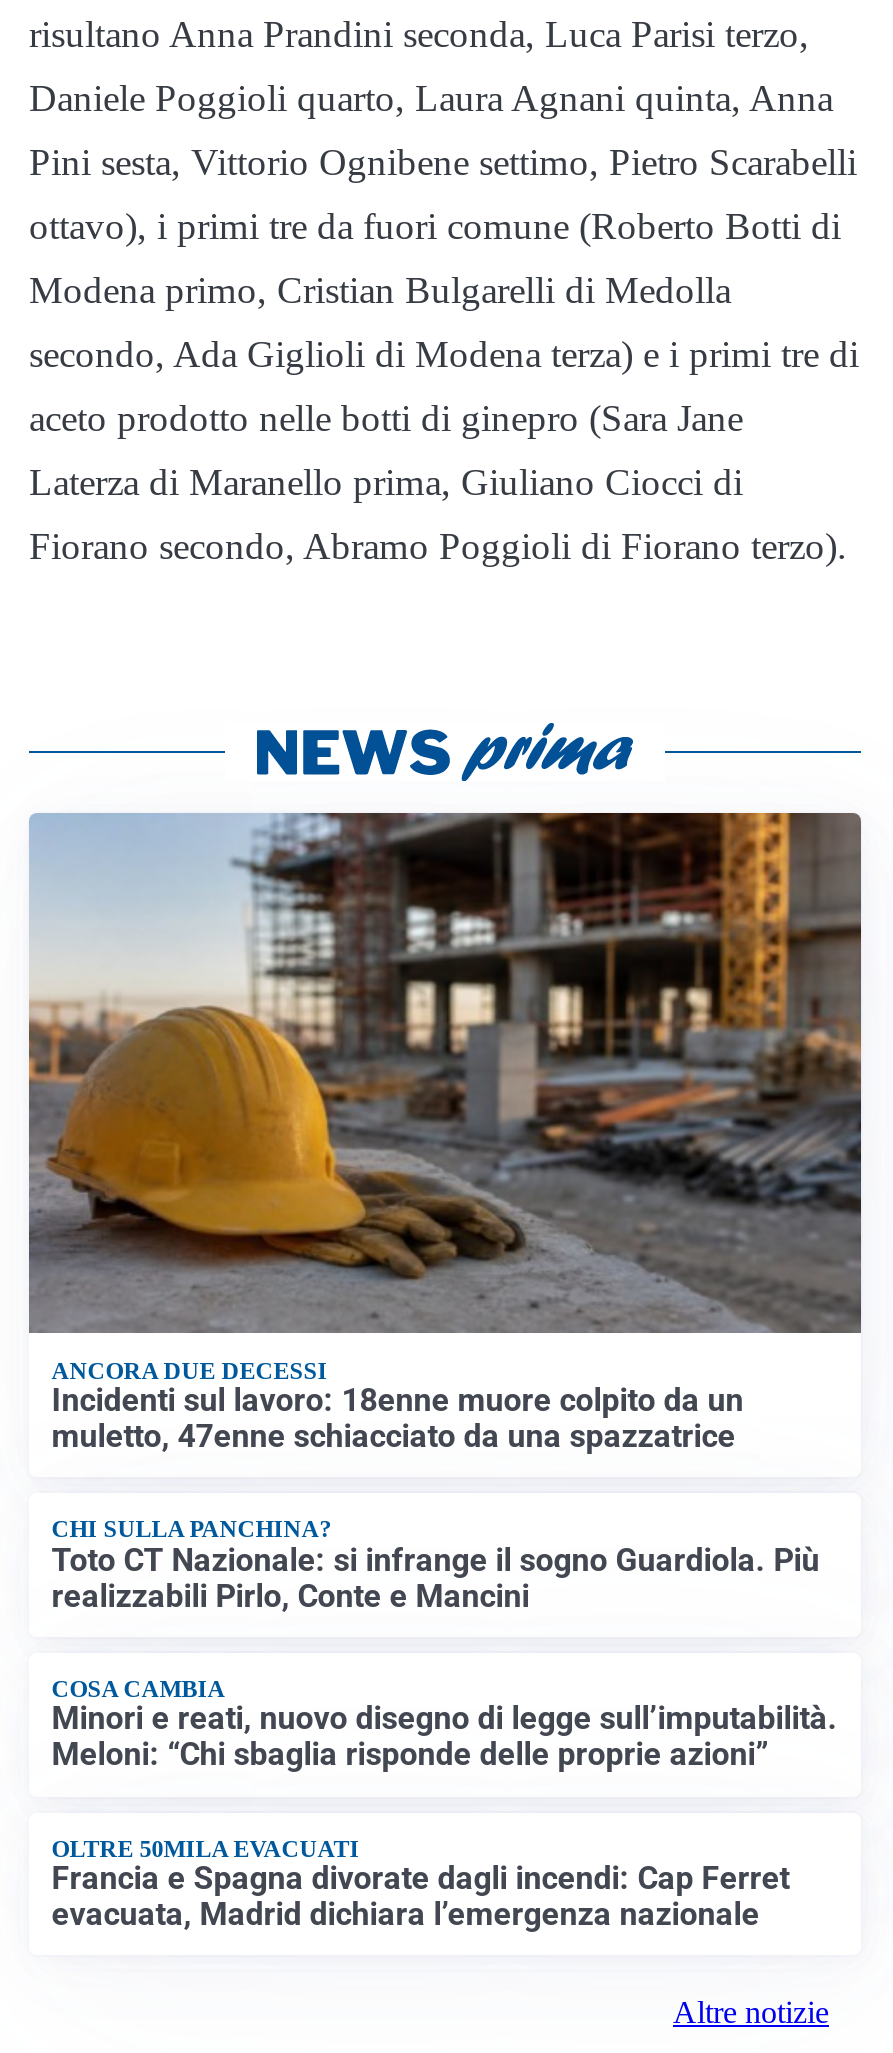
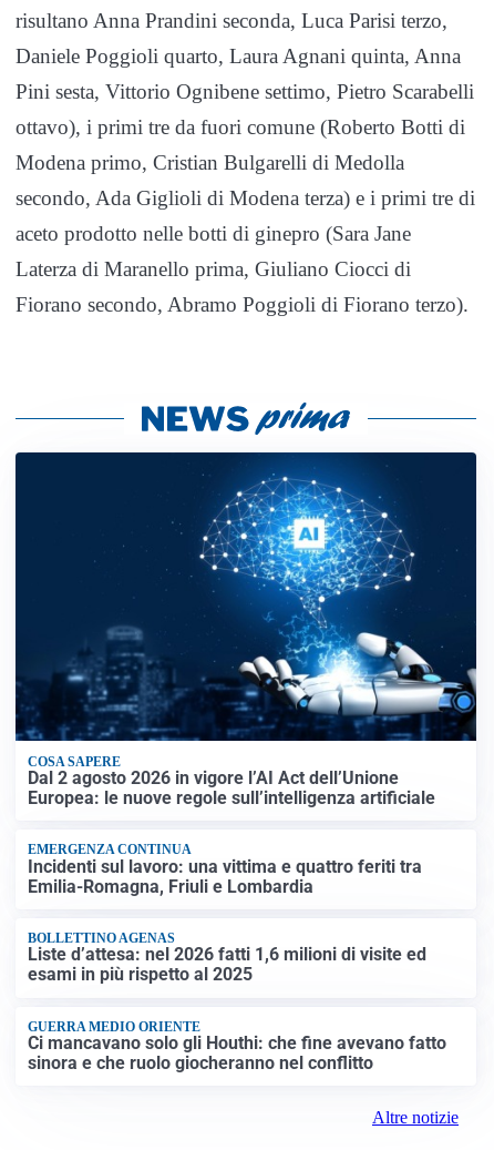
- [image]
- ANCORA DUE DECESSI
- Incidenti sul lavoro: 18enne muore colpito da un
- muletto, 47enne schiacciato da una spazzatrice
+ [image]
+ COSA SAPERE
+ Dal 2 agosto 2026 in vigore l’AI Act dell’Unione
+ Europea: le nuove regole sull’intelligenza artificiale

- CHI SULLA PANCHINA?
- Toto CT Nazionale: si infrange il sogno Guardiola. Più
- realizzabili Pirlo, Conte e Mancini
+ EMERGENZA CONTINUA
+ Incidenti sul lavoro: una vittima e quattro feriti tra
+ Emilia-Romagna, Friuli e Lombardia

- COSA CAMBIA
- Minori e reati, nuovo disegno di legge sull’imputabilità.
- Meloni: “Chi sbaglia risponde delle proprie azioni”
+ BOLLETTINO AGENAS
+ Liste d’attesa: nel 2026 fatti 1,6 milioni di visite ed
+ esami in più rispetto al 2025

- OLTRE 50MILA EVACUATI
- Francia e Spagna divorate dagli incendi: Cap Ferret
- evacuata, Madrid dichiara l’emergenza nazionale
+ GUERRA MEDIO ORIENTE
+ Ci mancavano solo gli Houthi: che fine avevano fatto
+ sinora e che ruolo giocheranno nel conflitto
